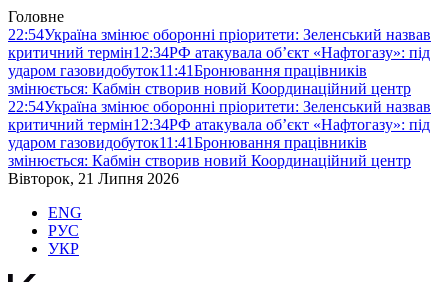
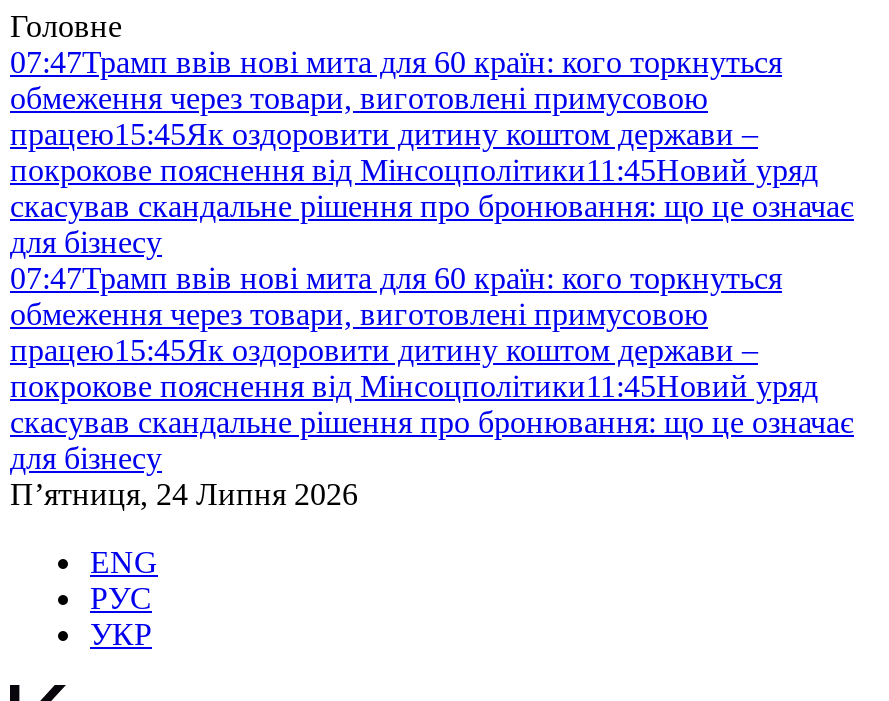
- 22:54Україна змінює оборонні пріоритети: Зеленський назвав
- критичний термін 12:34РФ атакувала об’єкт «Нафтогазу»: під
- ударом газовидобуток11:41Бронювання працівників
- змінюється: Кабмін створив новий Координаційний центр
- 22:54Україна змінює оборонні пріоритети: Зеленський назвав
- критичний термін 12:34РФ атакувала об’єкт «Нафтогазу»: під
- ударом газовидобуток11:41Бронювання працівників
- змінюється: Кабмін створив новий Координаційний центр
- Вівторок, 21 Липня 2026
+ 07:47Трамп ввів нові мита для 60 країн: кого торкнуться
+ обмеження через товари, виготовлені примусовою
+ працею15:45Як оздоровити дитину коштом держави –
+ покрокове пояснення від Мінсоцполітики11:45Новий уряд
+ скасував скандальне рішення про бронювання: що це означає
+ для бізнесу
+ 07:47Трамп ввів нові мита для 60 країн: кого торкнуться
+ обмеження через товари, виготовлені примусовою
+ працею15:45Як оздоровити дитину коштом держави –
+ покрокове пояснення від Мінсоцполітики11:45Новий уряд
+ скасував скандальне рішення про бронювання: що це означає
+ для бізнесу
+ П’ятниця, 24 Липня 2026
